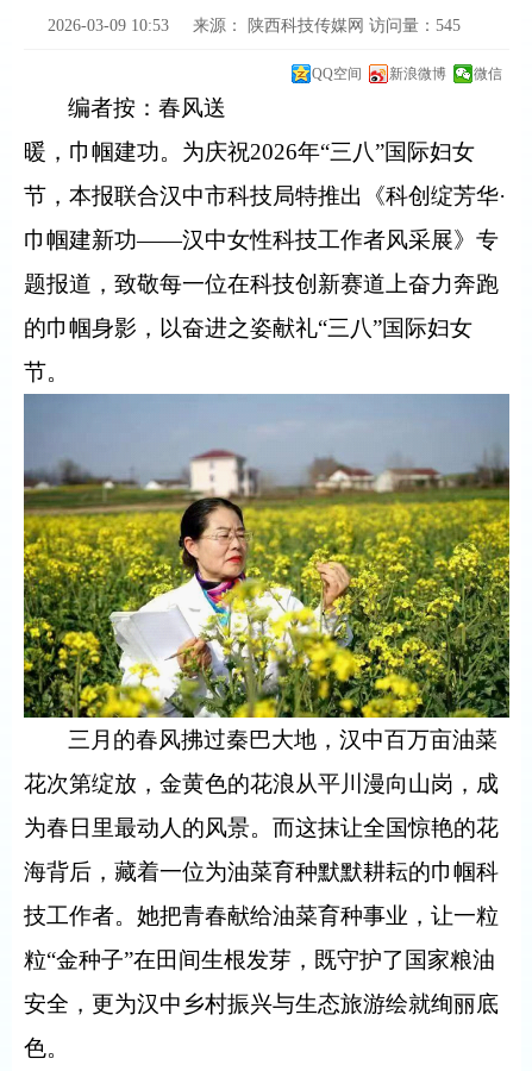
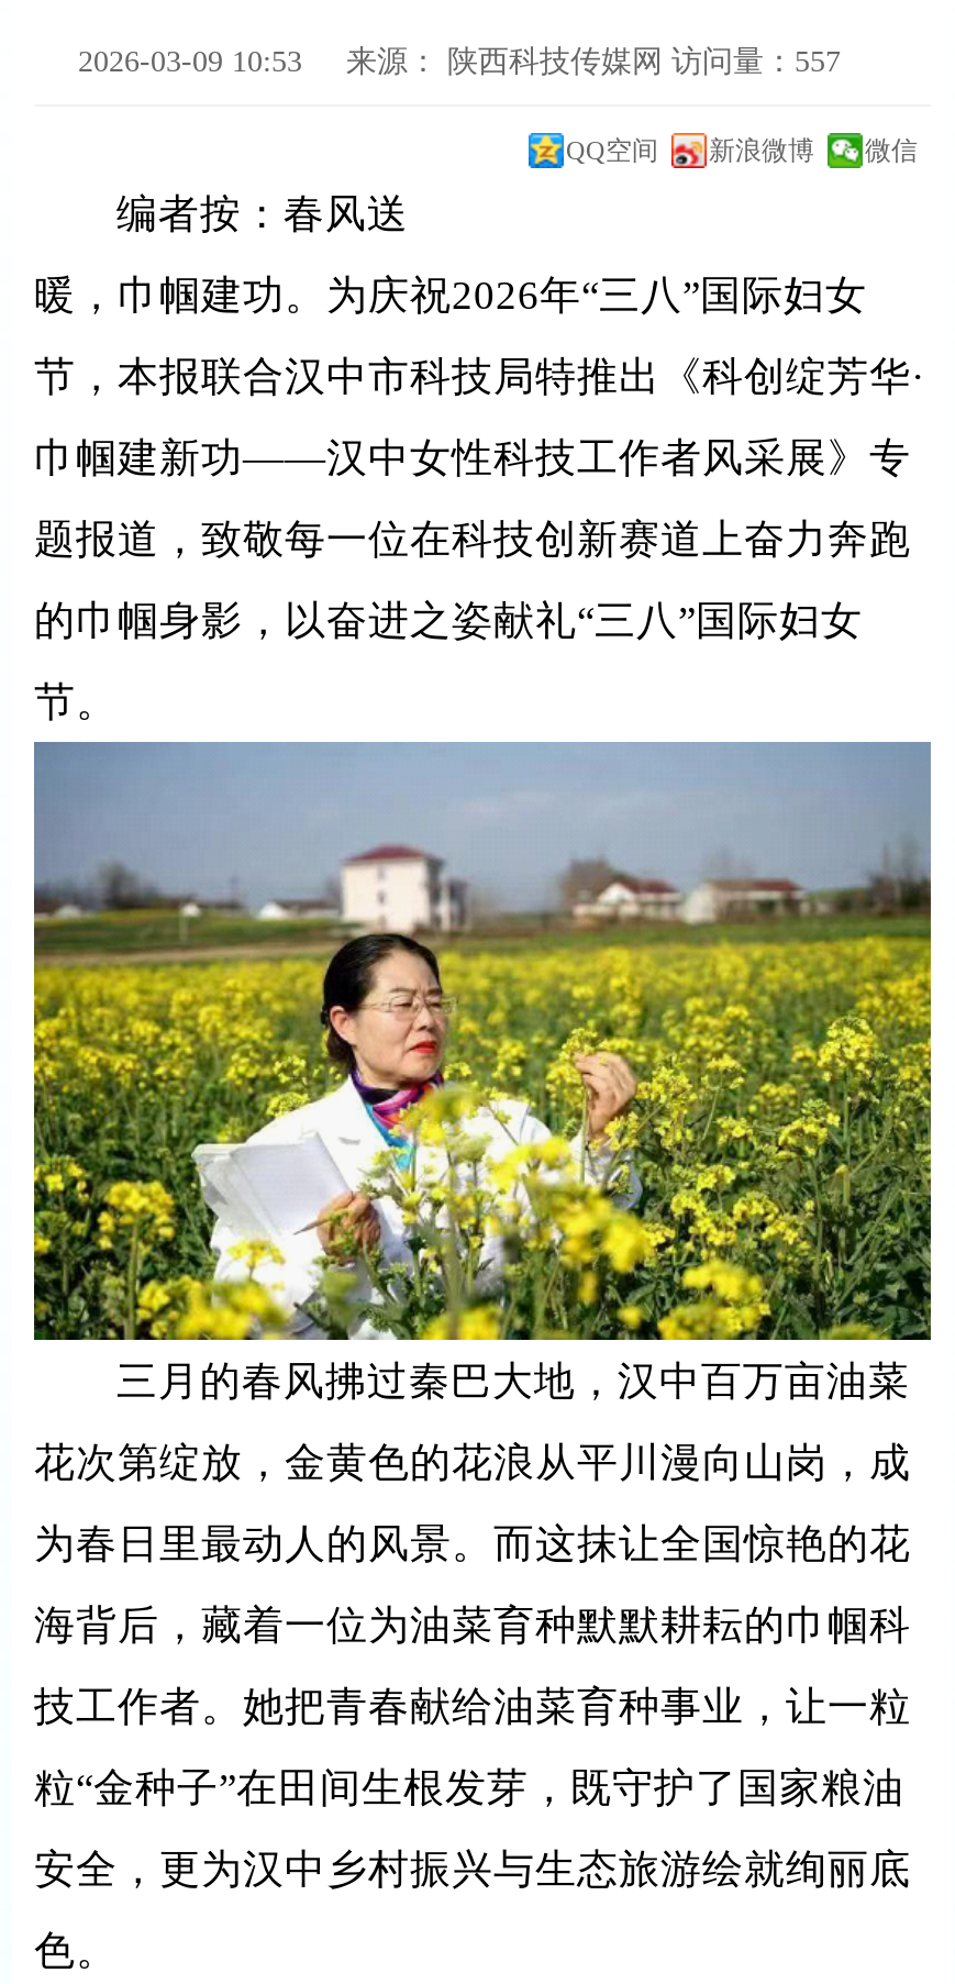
- 来源： 陕西科技传媒网访问量：545
+ 来源： 陕西科技传媒网访问量：557
